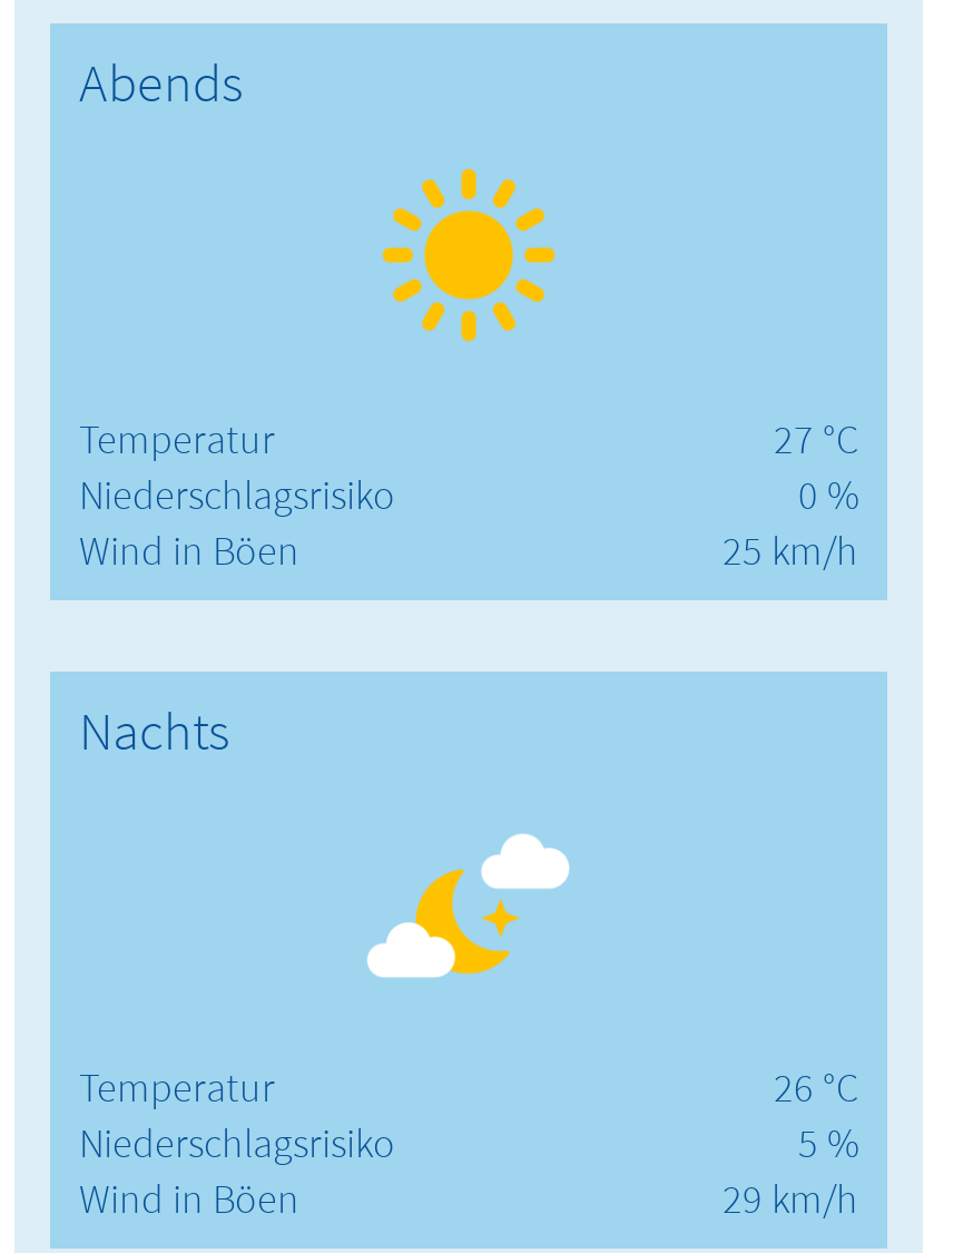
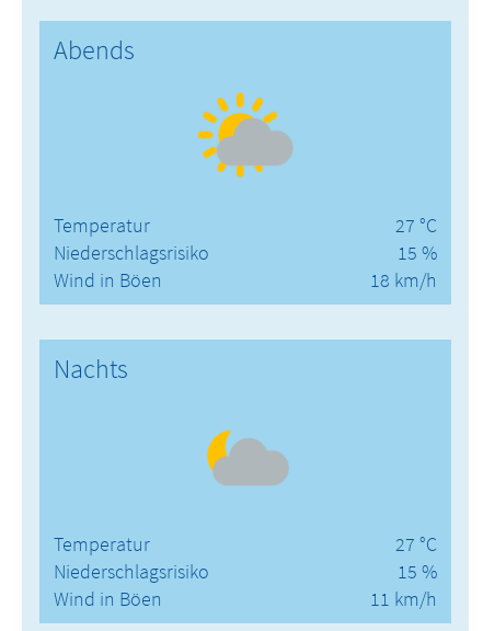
- [image]
+ [image]

- 0 %
+ 15 %

- 25 km/h
+ 18 km/h

- [image]
+ [image]

- 26 °C
+ 27 °C

- 5 %
+ 15 %

- 29 km/h
+ 11 km/h
